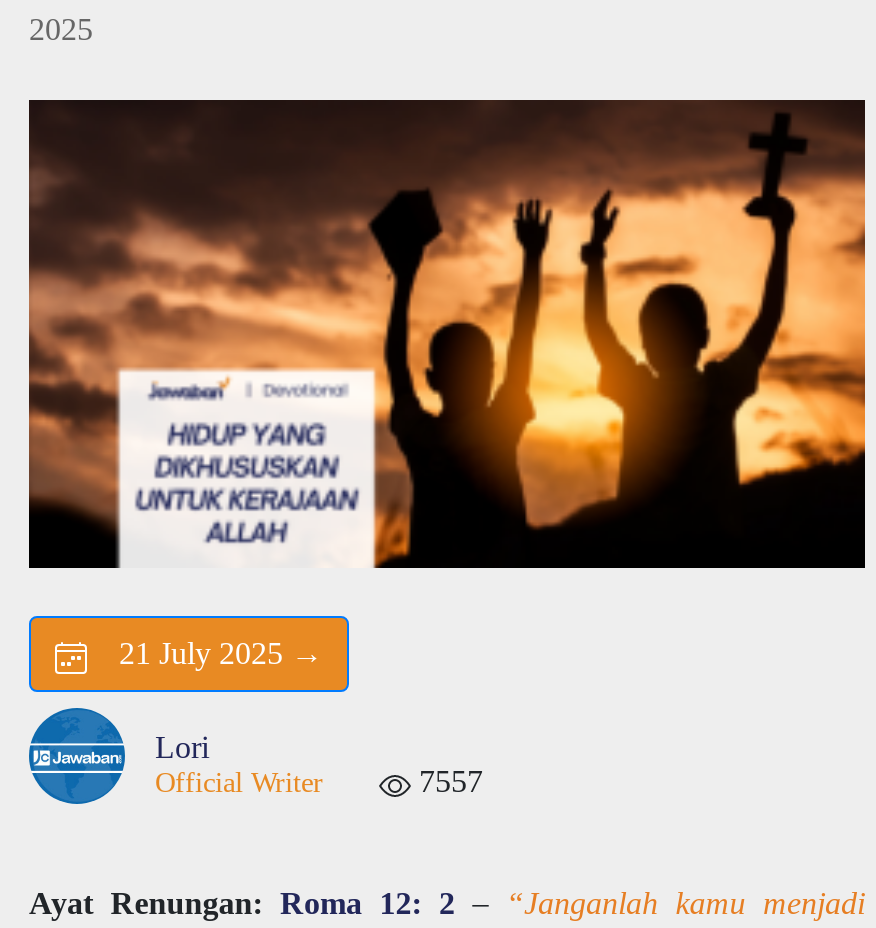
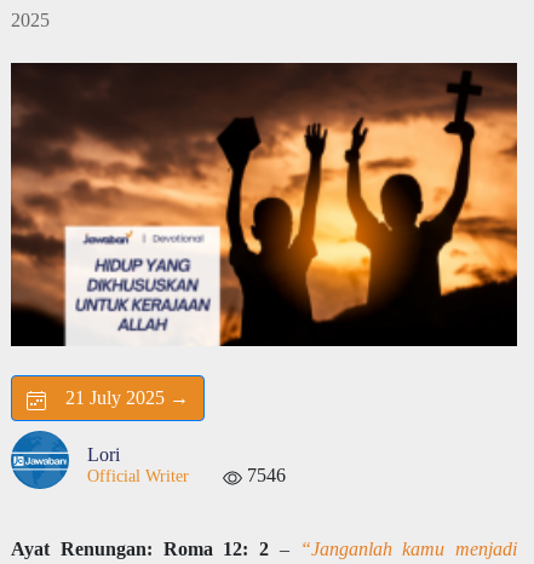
- 7557
+ 7546
